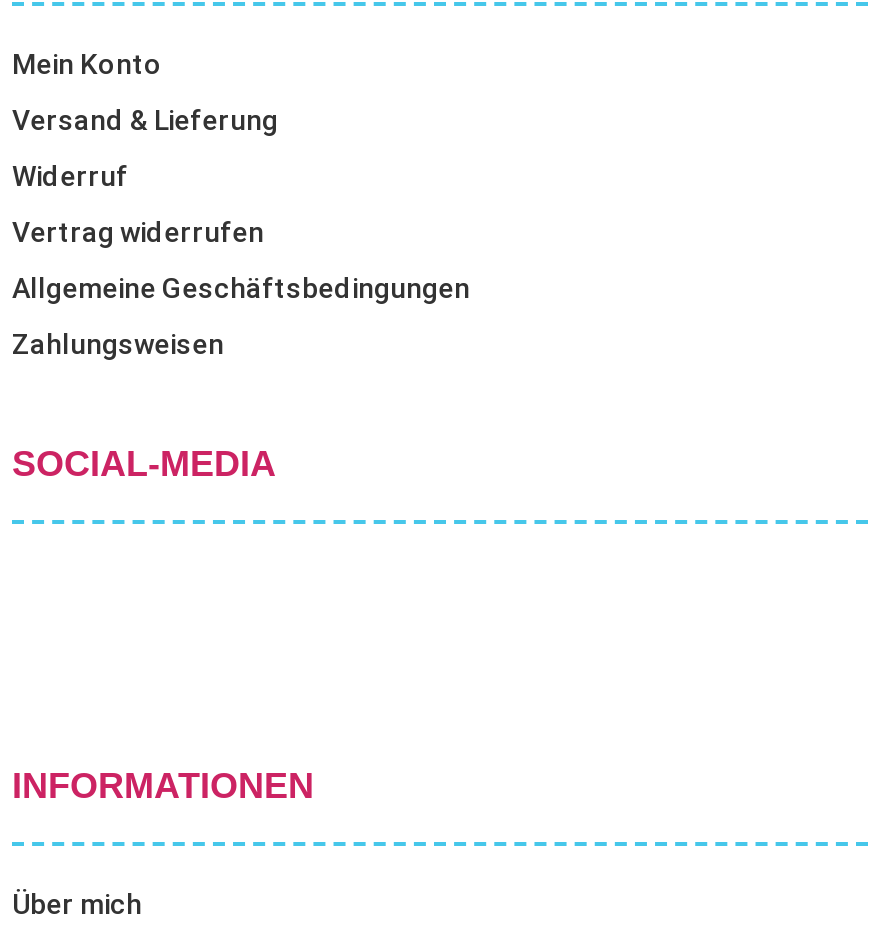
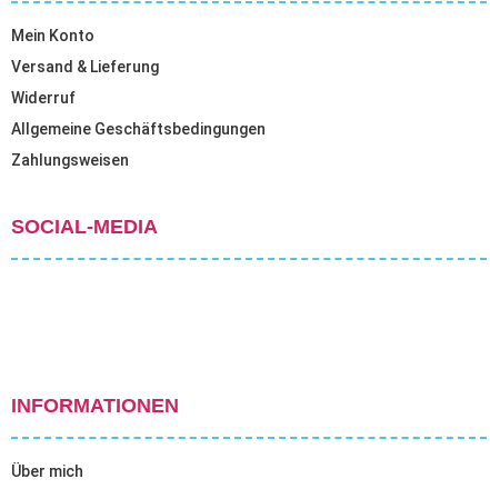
- Vertrag widerrufen
